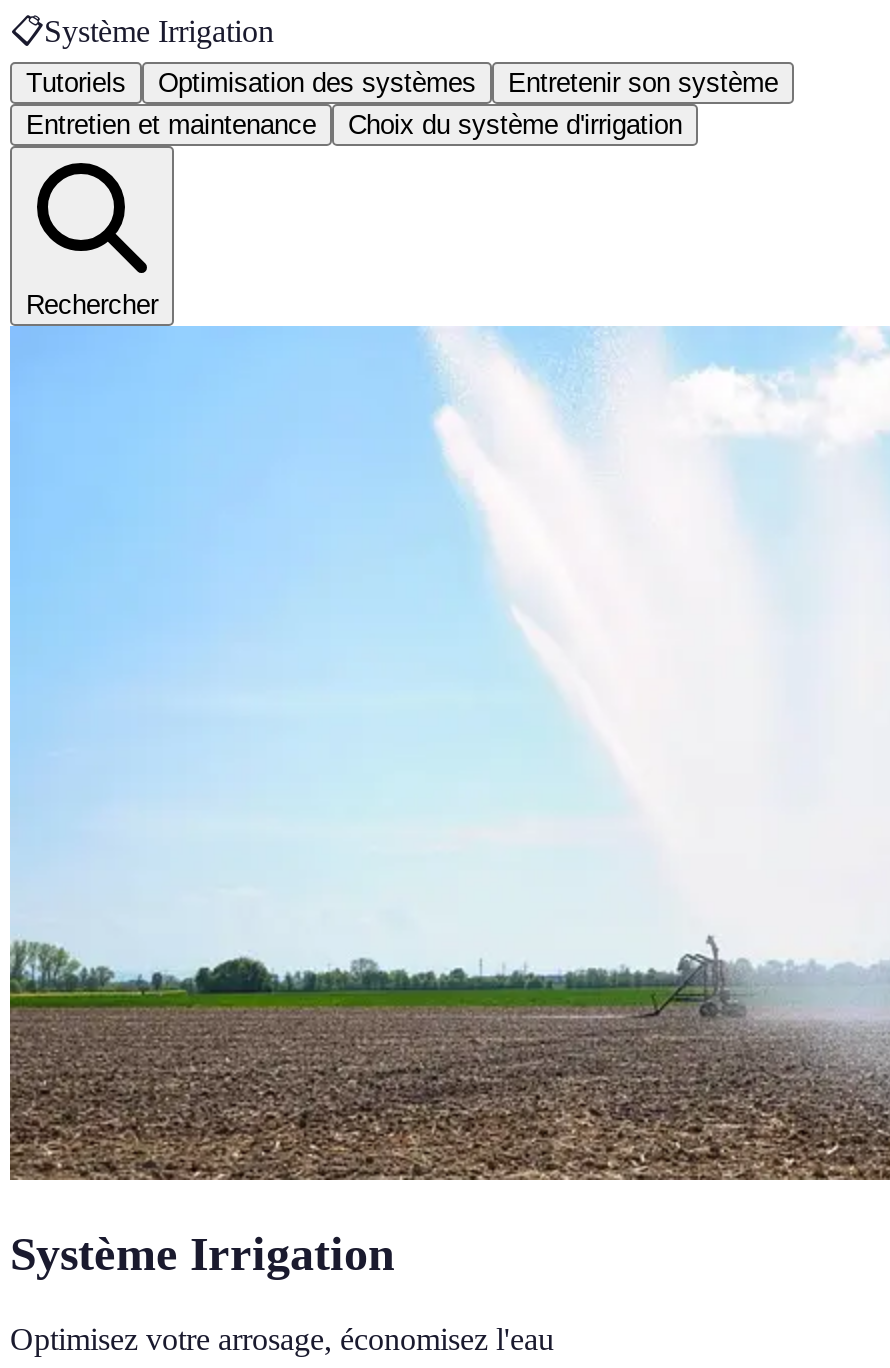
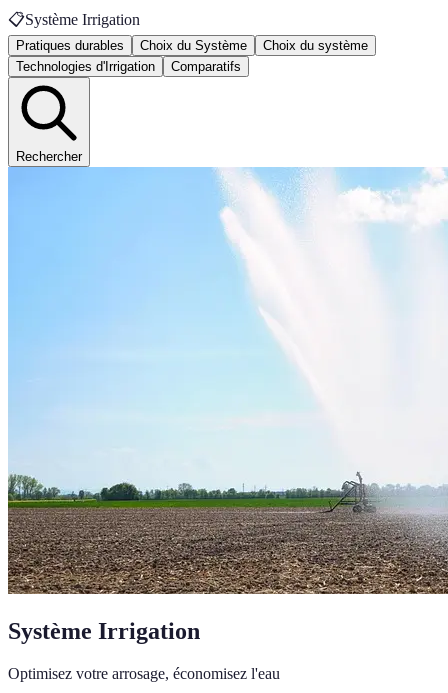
- Tutoriels
- Optimisation des systèmes
- Entretenir son système
- Entretien et maintenance
- Choix du système d'irrigation
+ Pratiques durables
+ Choix du Système
+ Choix du système
+ Technologies d'Irrigation
+ Comparatifs
